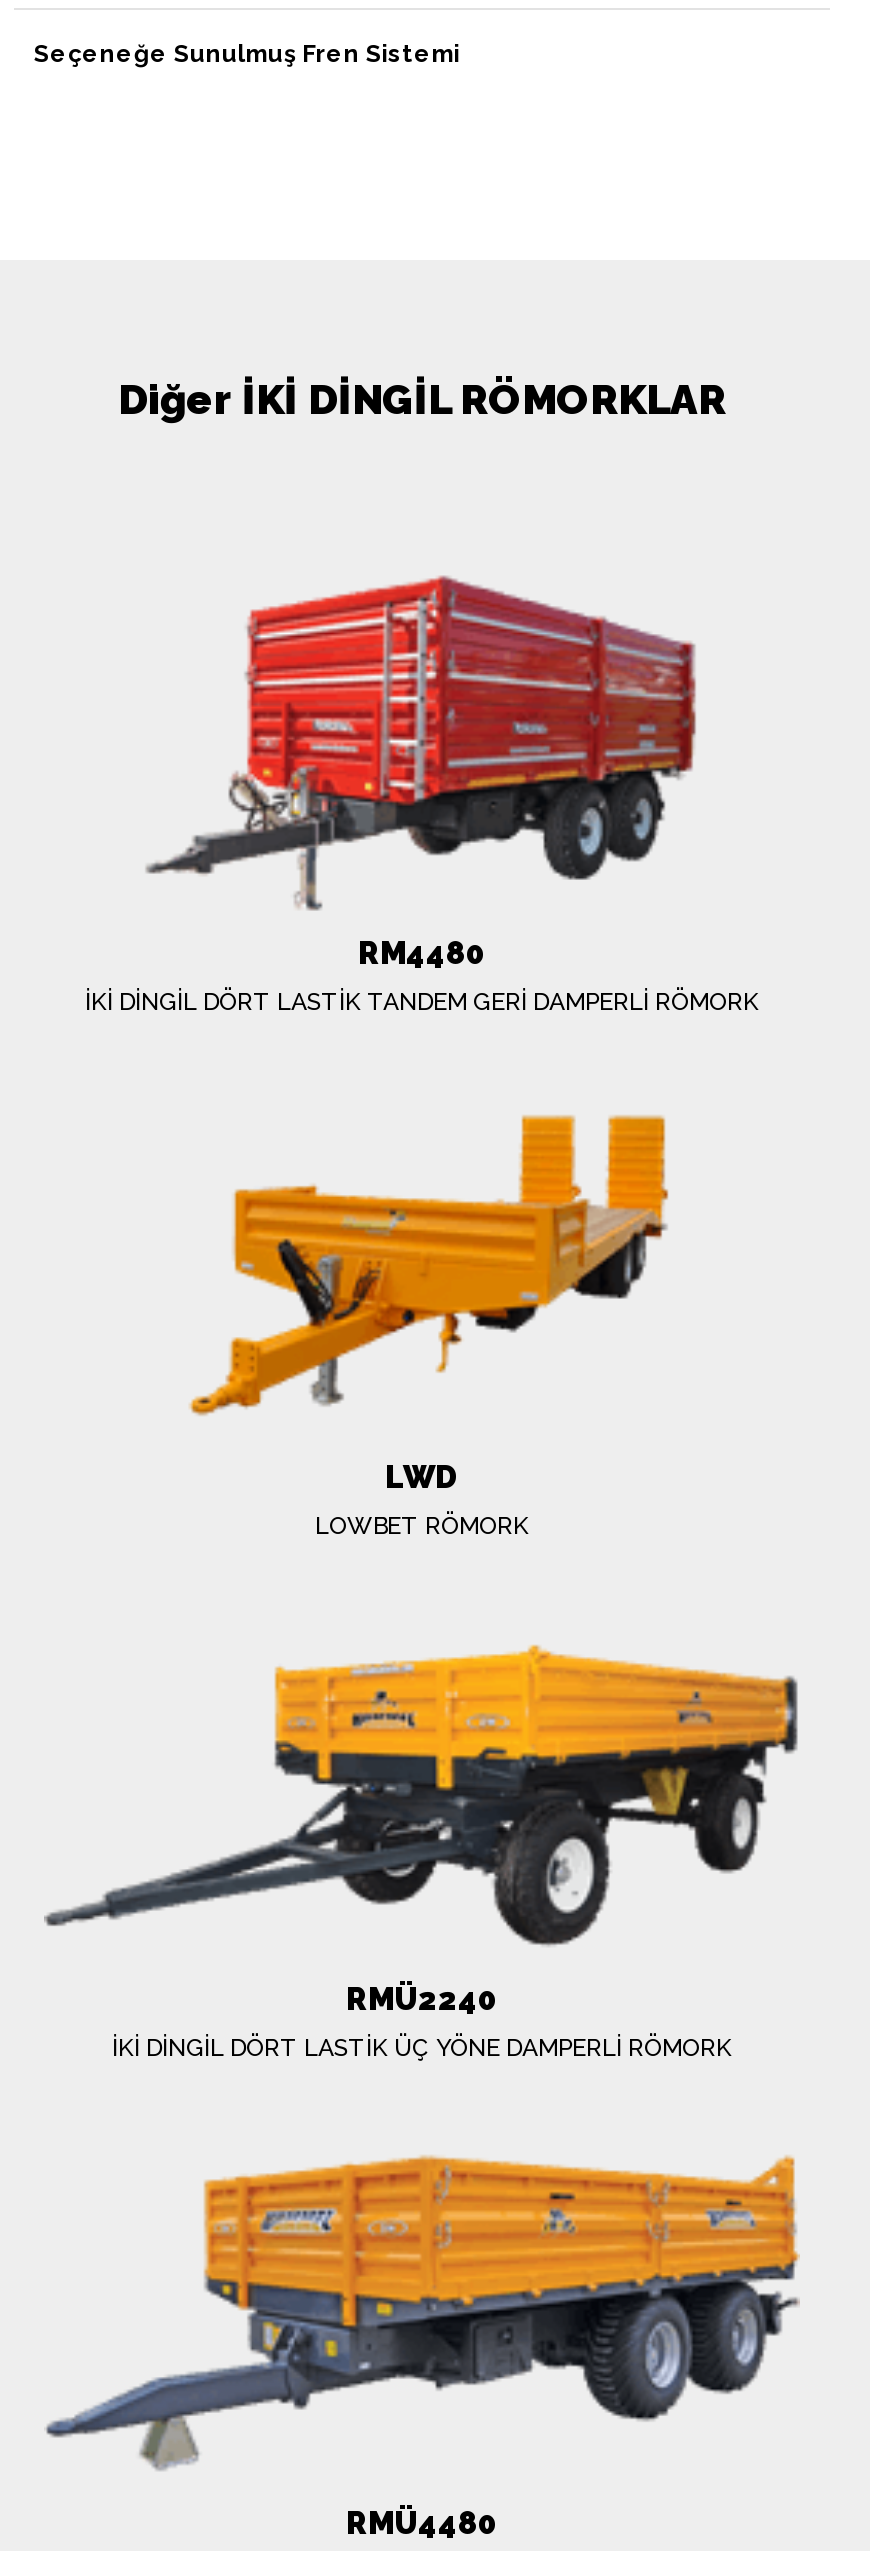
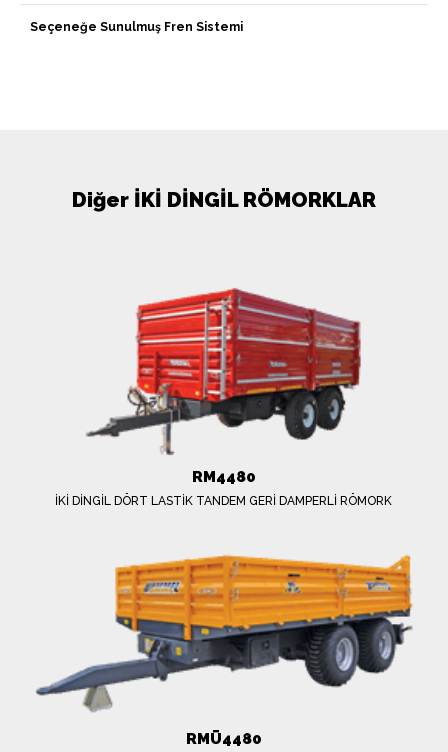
- [image]
- LWD
- LOWBET RÖMORK

- [image]
- RMÜ2240
- İKİ DİNGİL DÖRT LASTİK ÜÇ YÖNE DAMPERLİ RÖMORK
